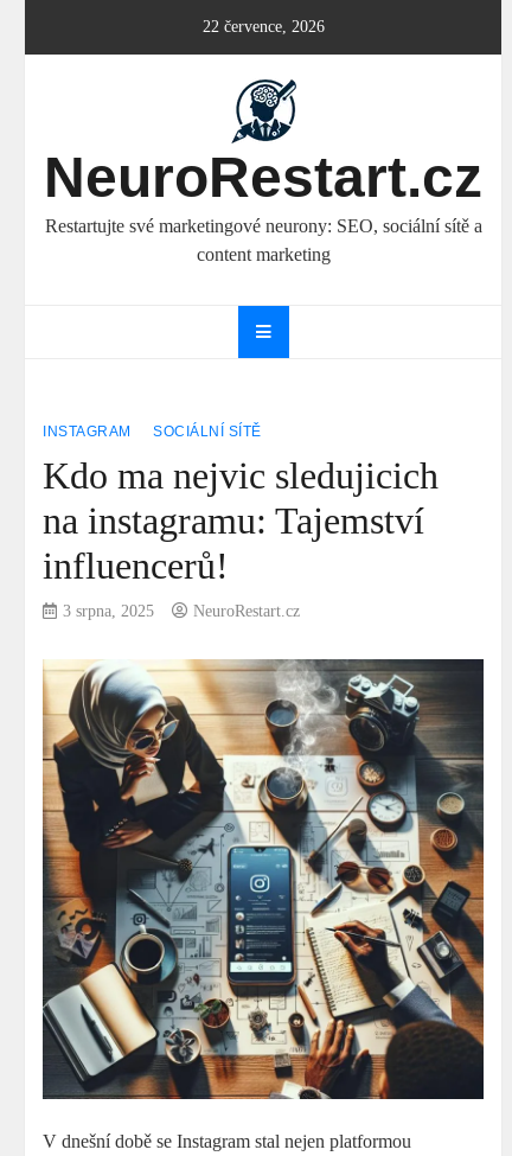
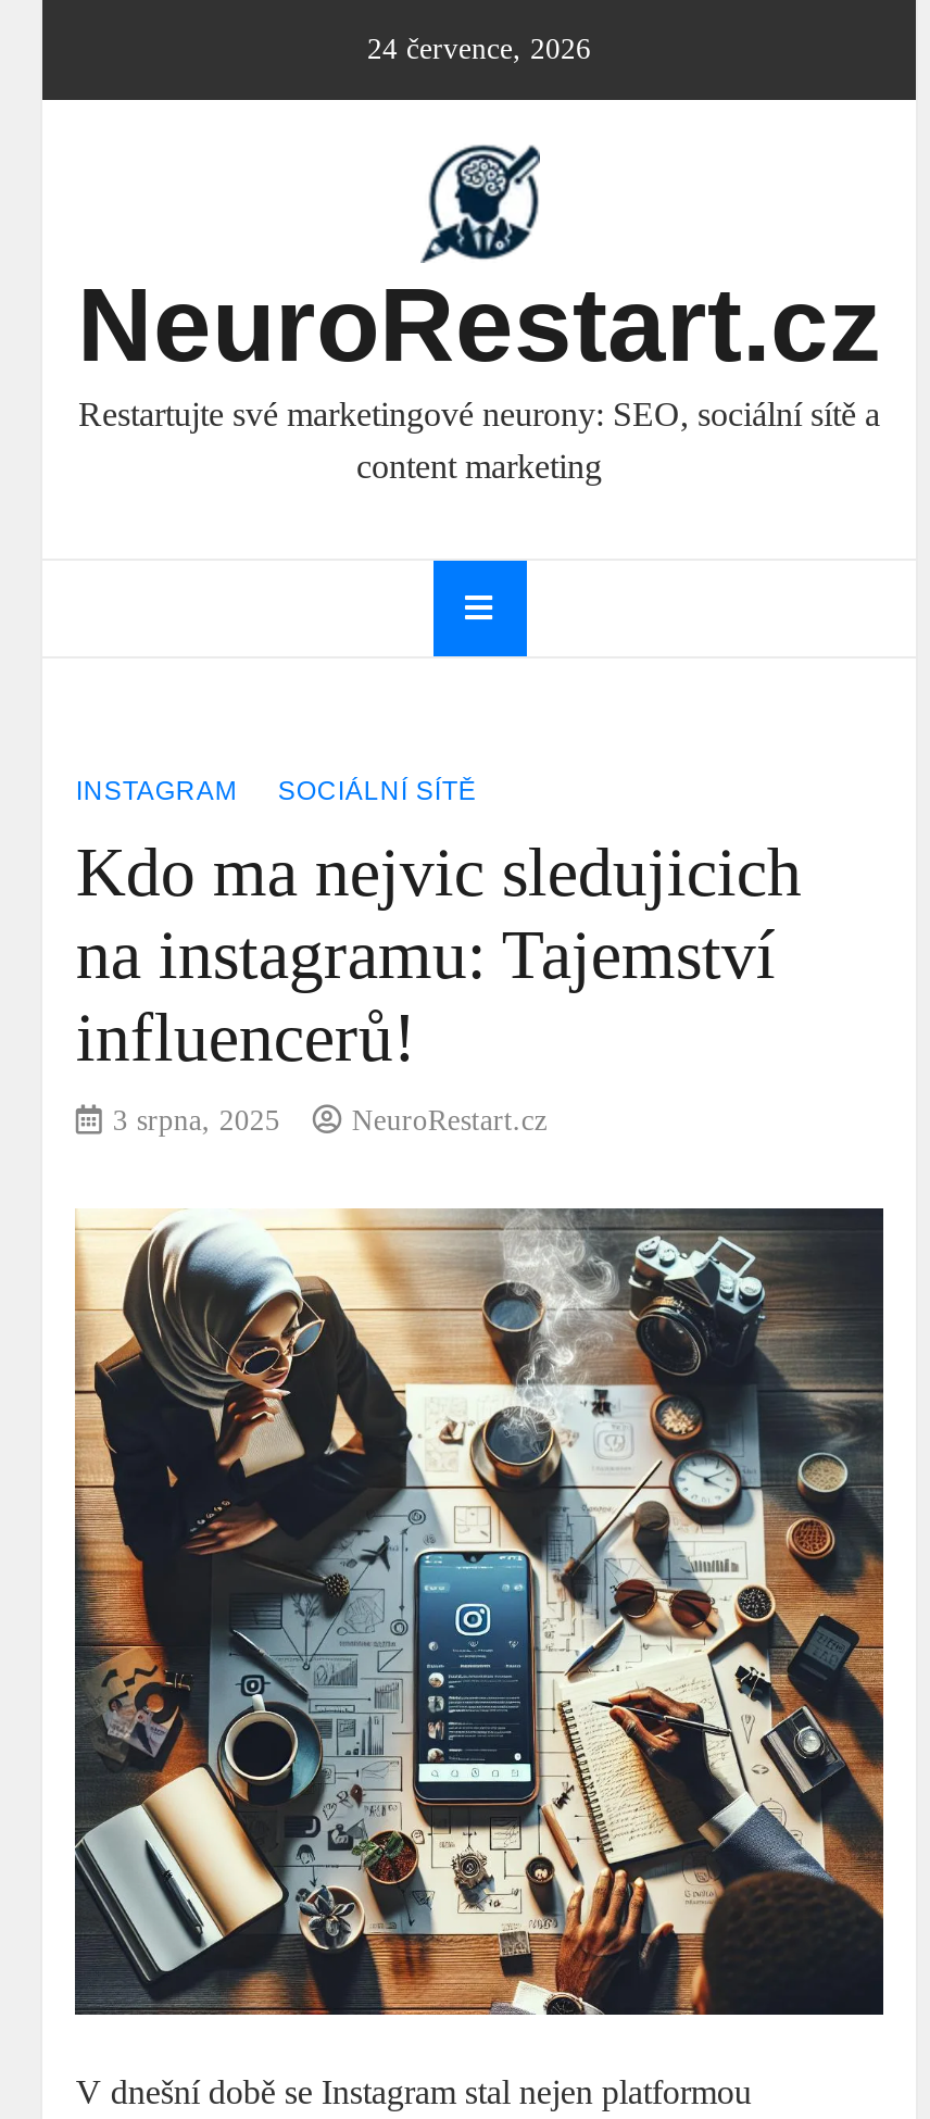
- 22 července, 2026
+ 24 července, 2026
